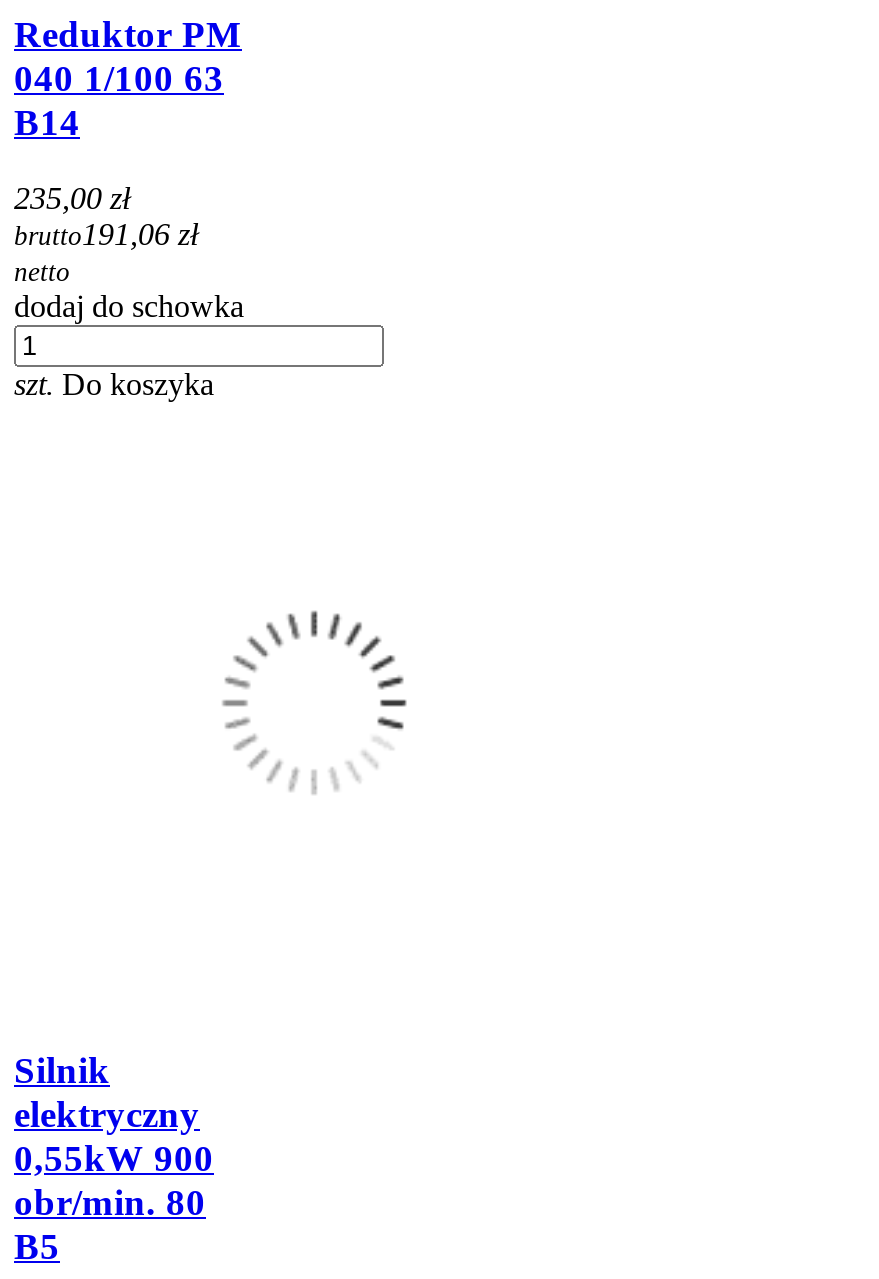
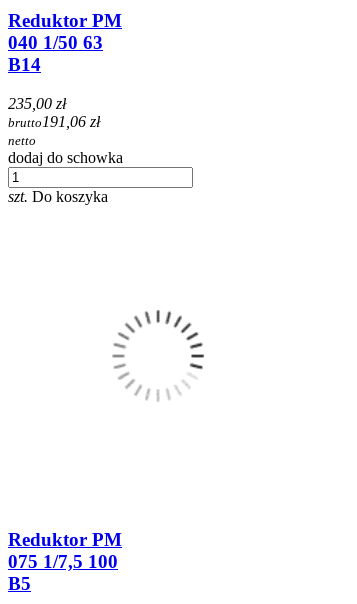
- 040 1/100 63
+ 040 1/50 63

- Silnik
- elektryczny
- 0,55kW 900
- obr/min. 80
+ Reduktor PM
+ 075 1/7,5 100
